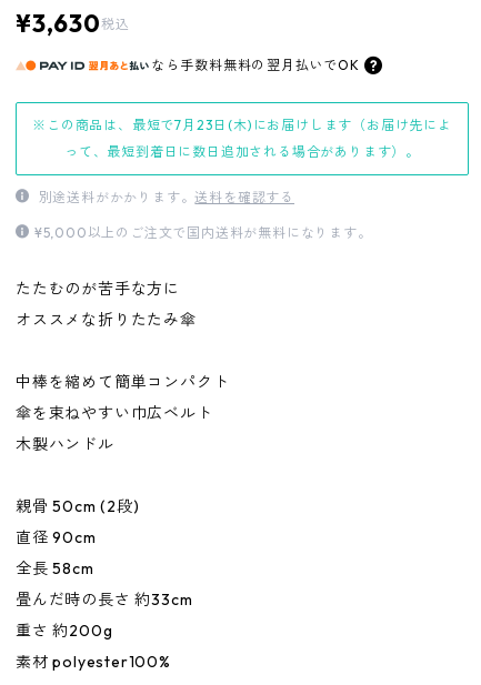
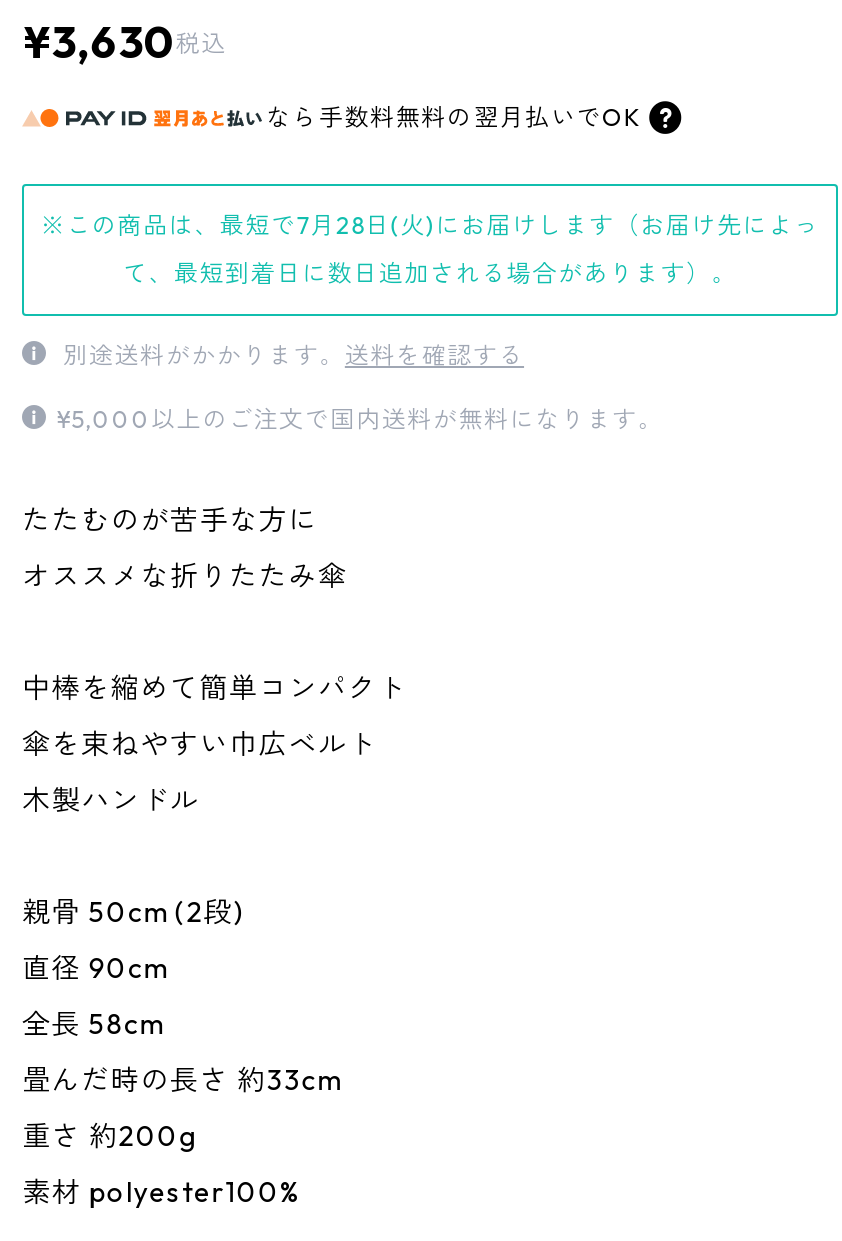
- ※この商品は、最短で7月23日(木)にお届けします（お届け先によ
+ ※この商品は、最短で7月28日(火)にお届けします（お届け先によっ

- って、最短到着日に数日追加される場合があります）。
+ て、最短到着日に数日追加される場合があります）。
